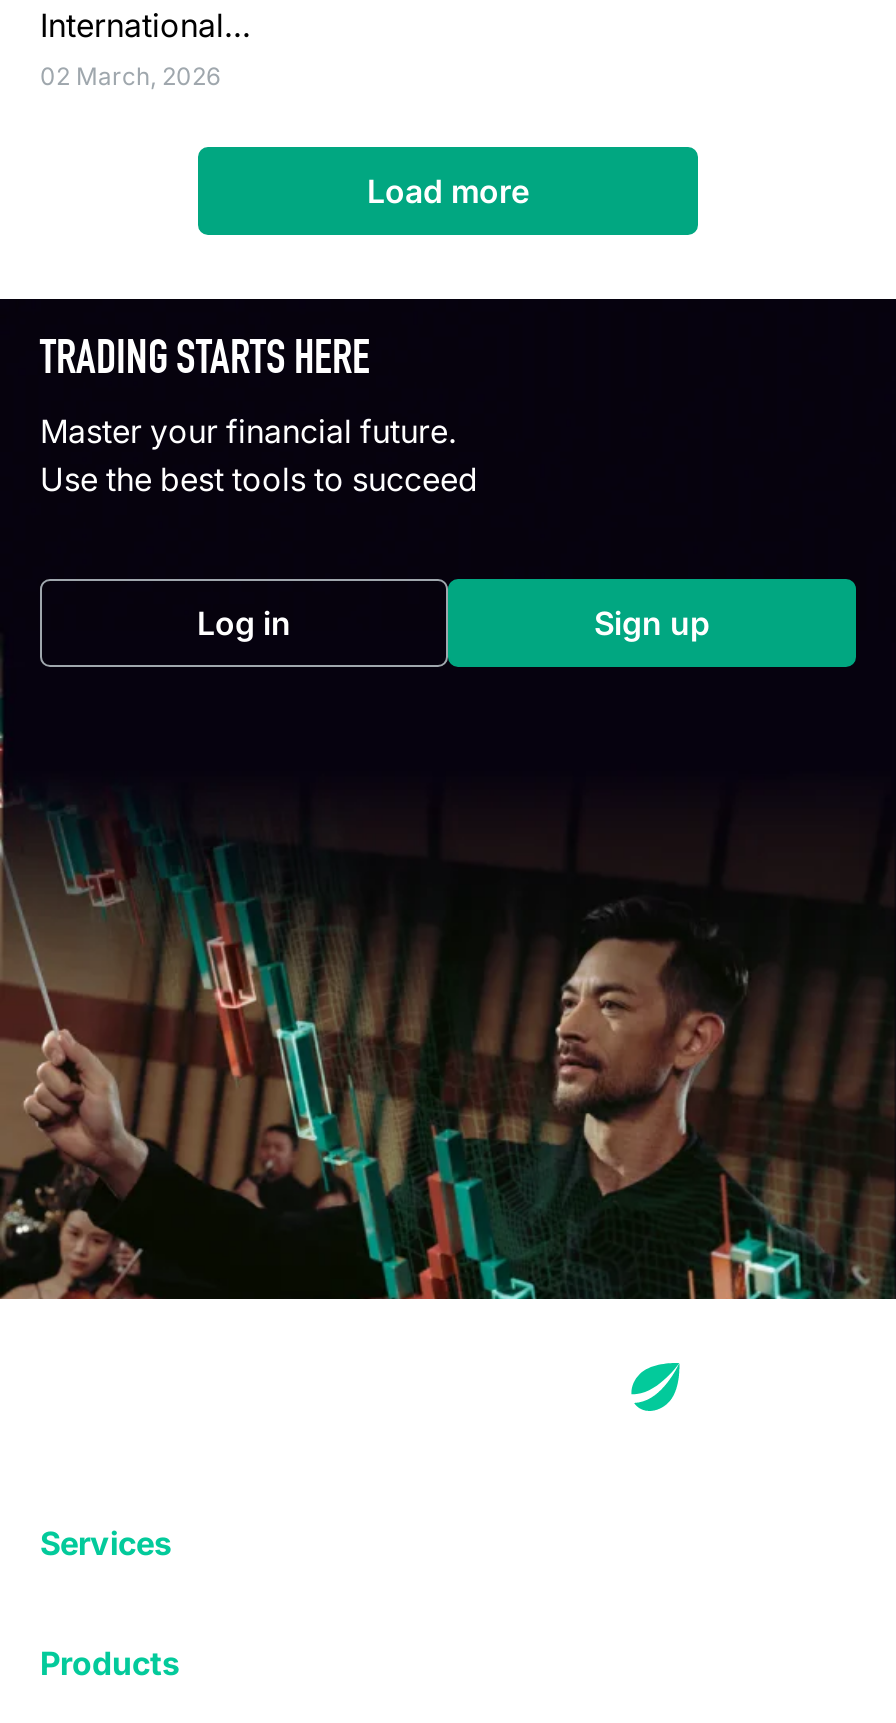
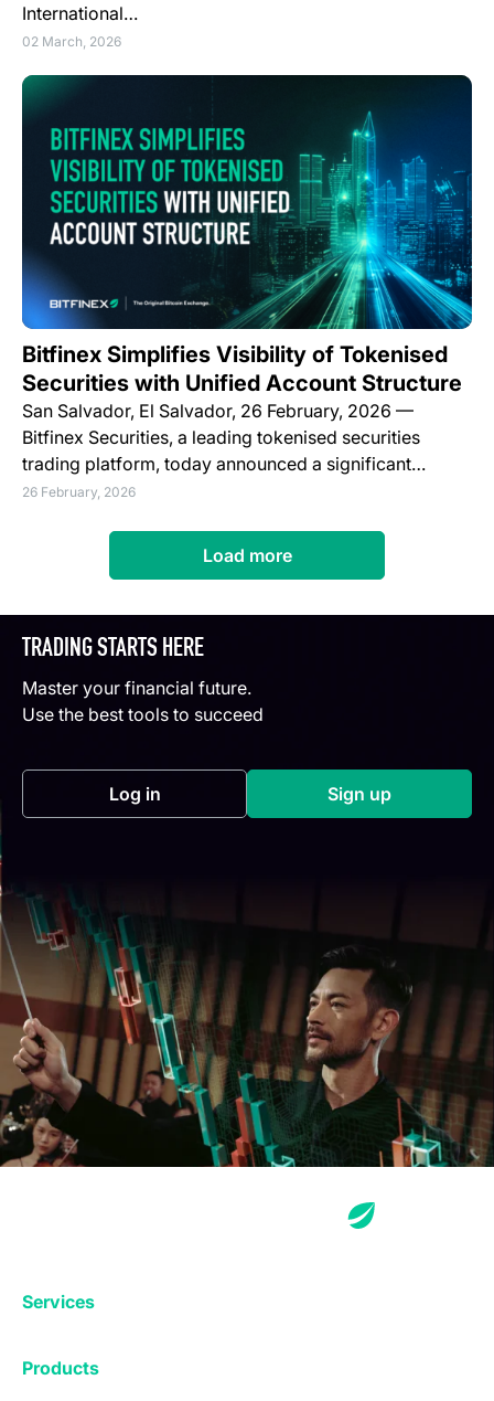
+ [image]
+ Bitfinex Simplifies Visibility of Tokenised
+ Securities with Unified Account Structure
+ San Salvador, El Salvador, 26 February, 2026 —
+ Bitfinex Securities, a leading tokenised securities
+ trading platform, today announced a significant…
+ 26 February, 2026
